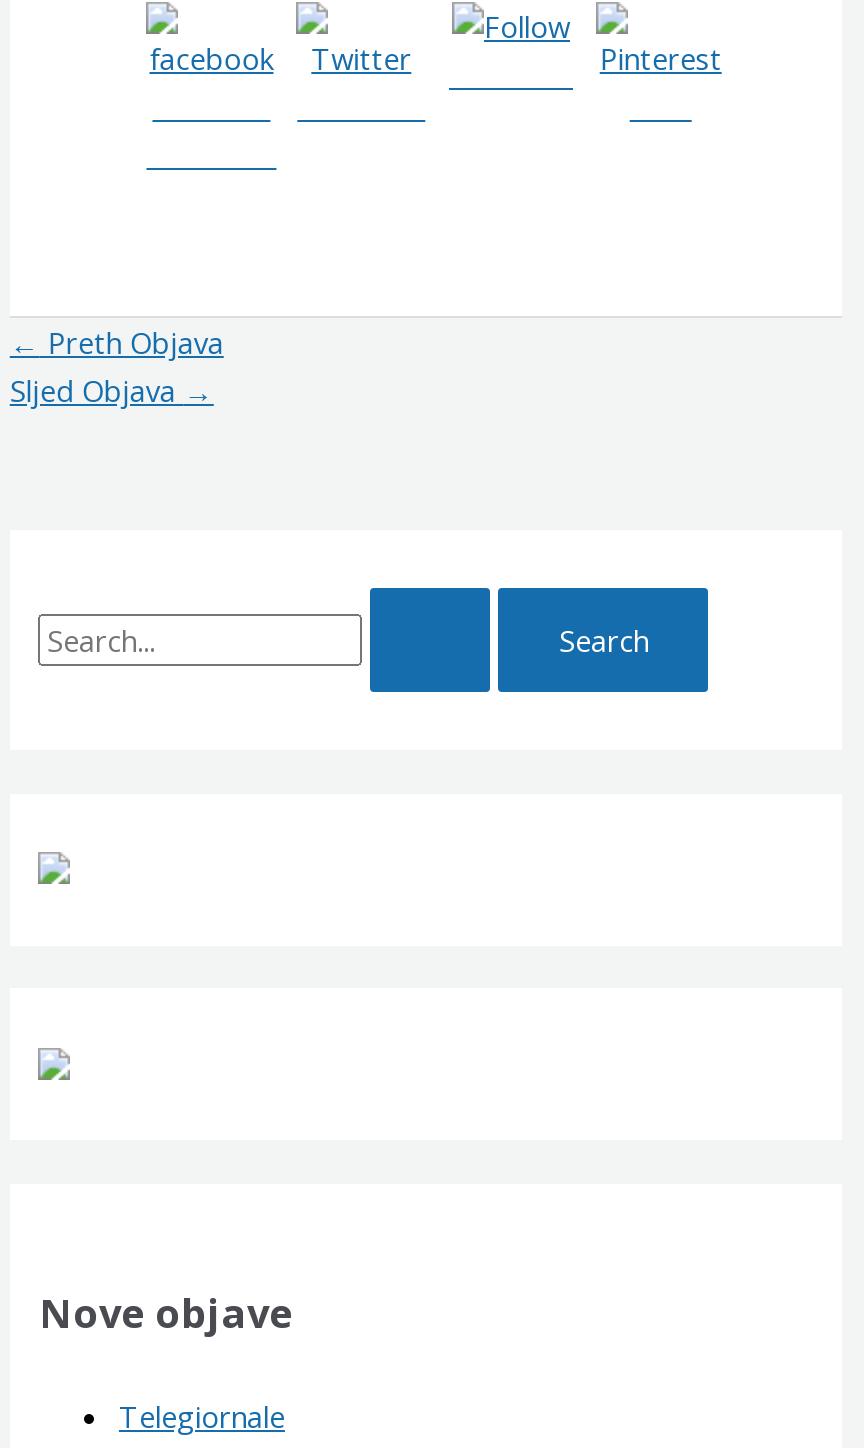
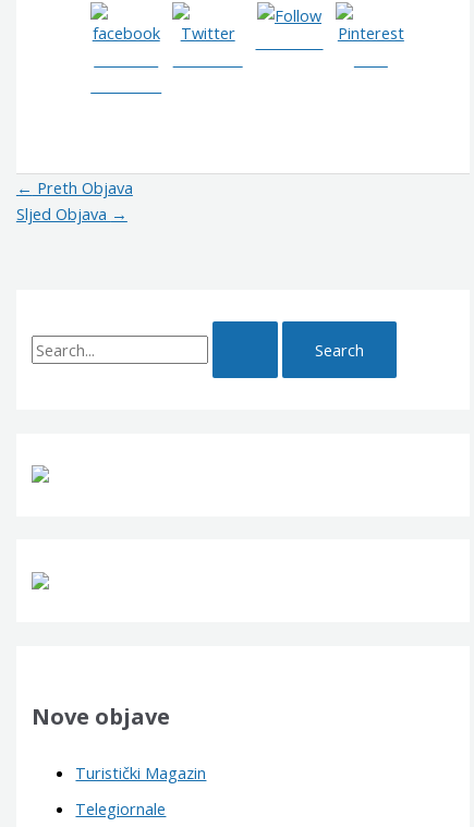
+ Turistički Magazin
